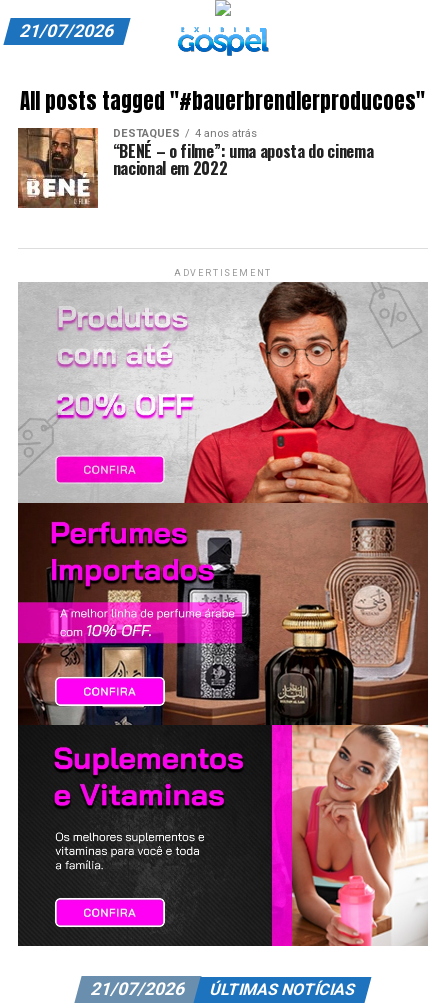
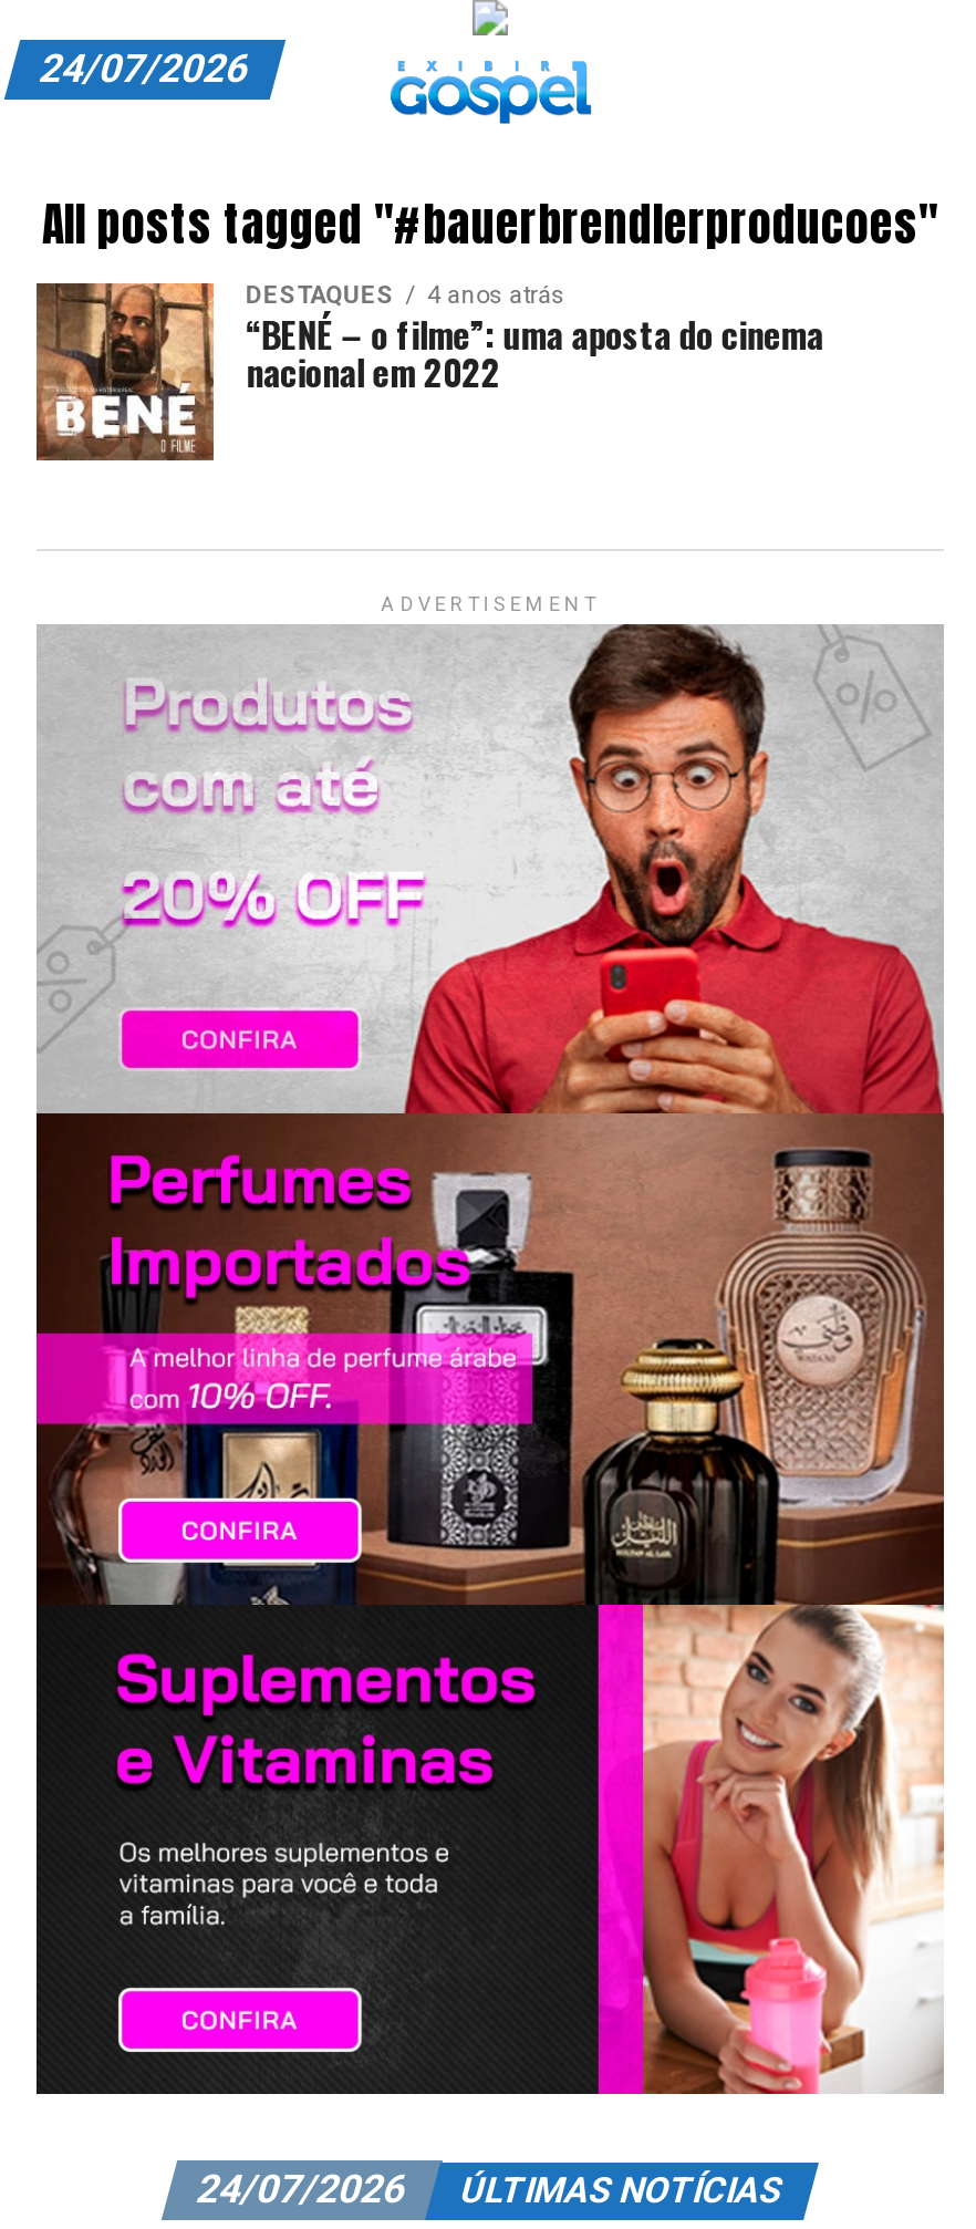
- 21/07/2026
+ 24/07/2026

- 21/07/2026 ÚLTIMAS NOTÍCIAS
+ 24/07/2026 ÚLTIMAS NOTÍCIAS
